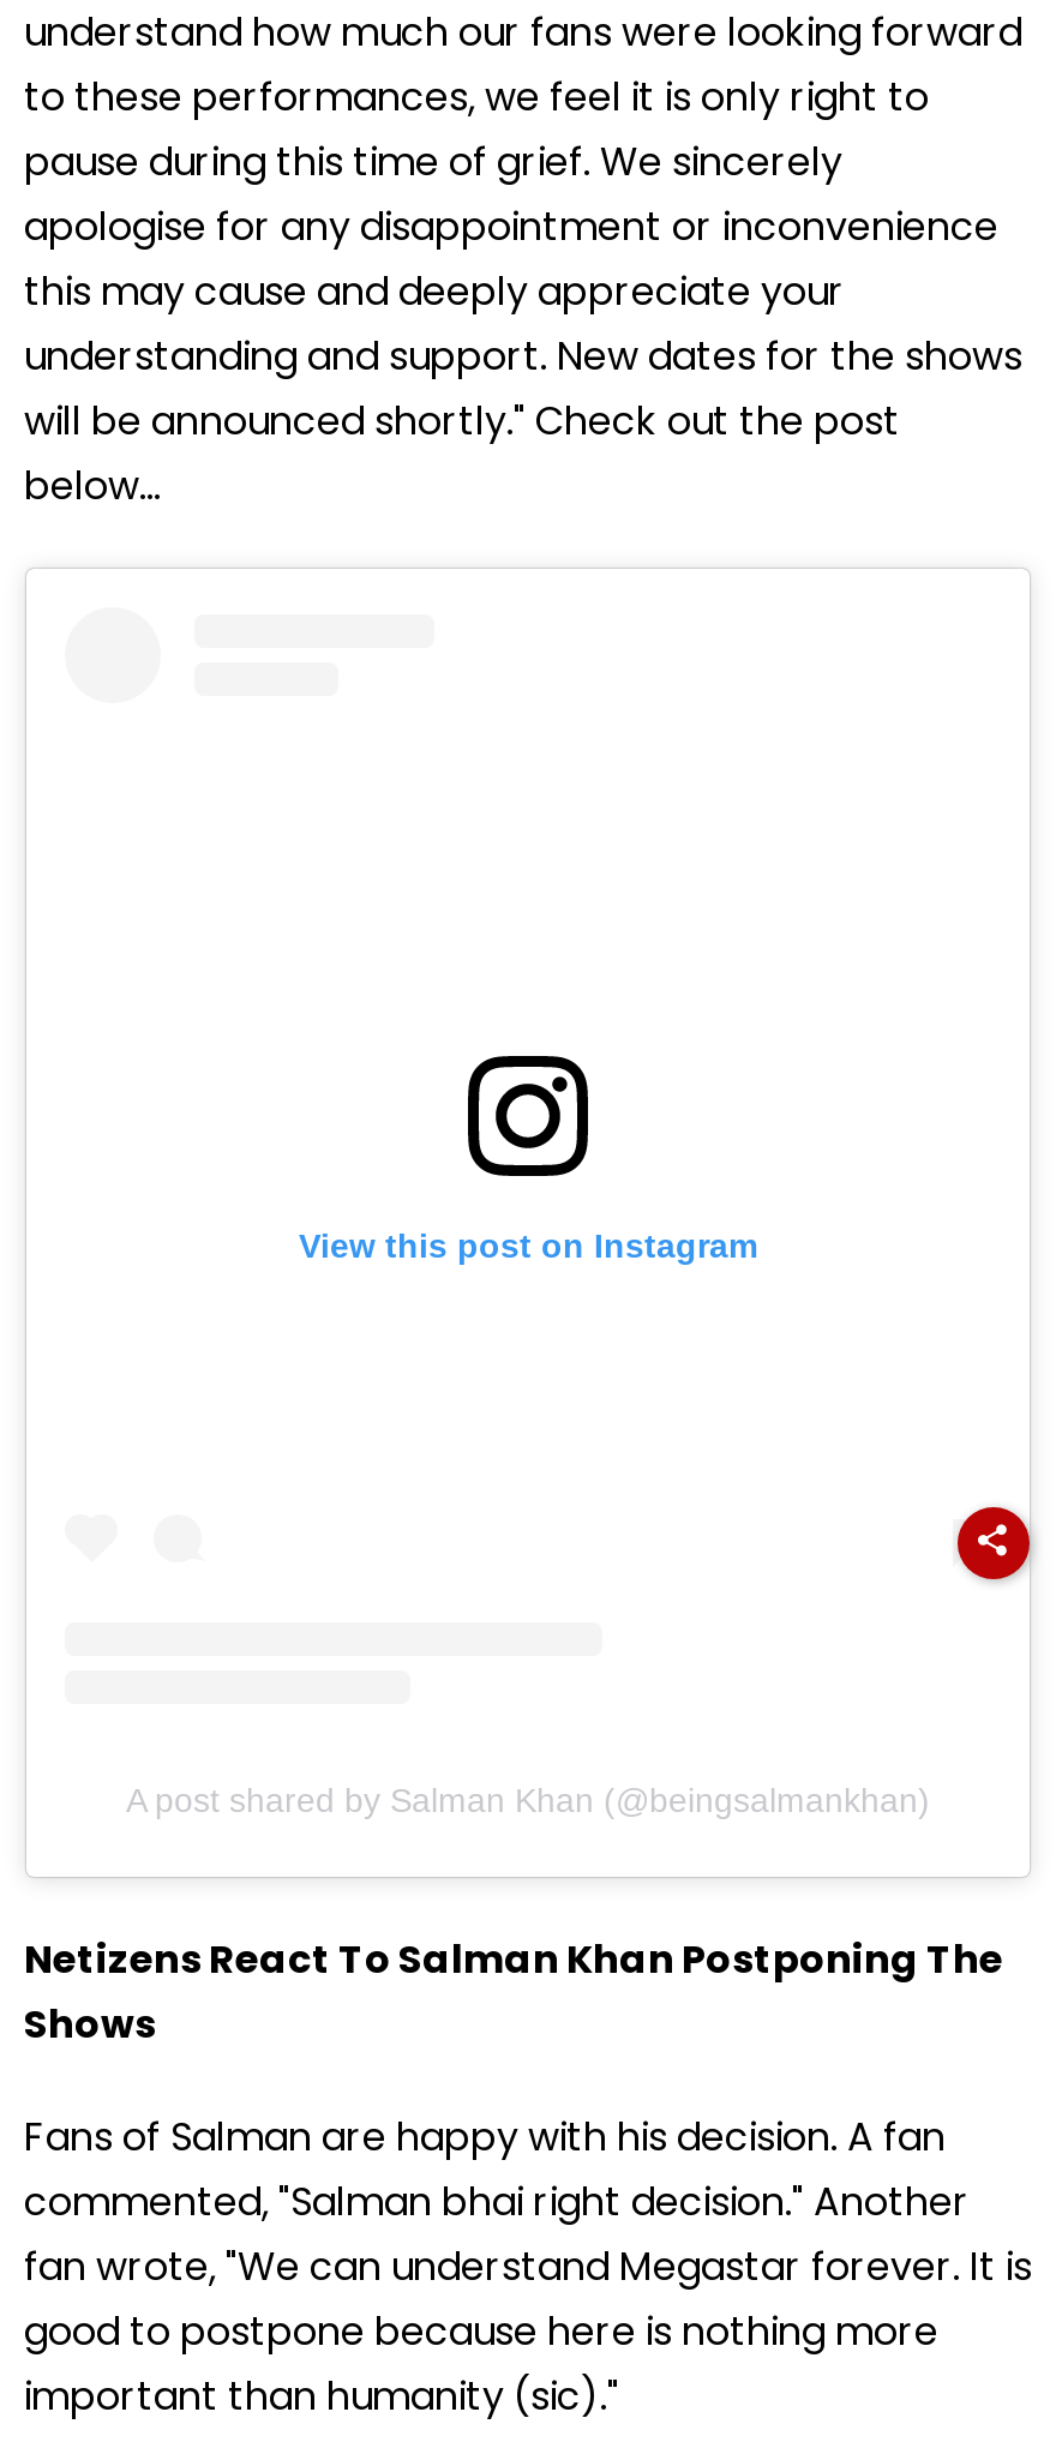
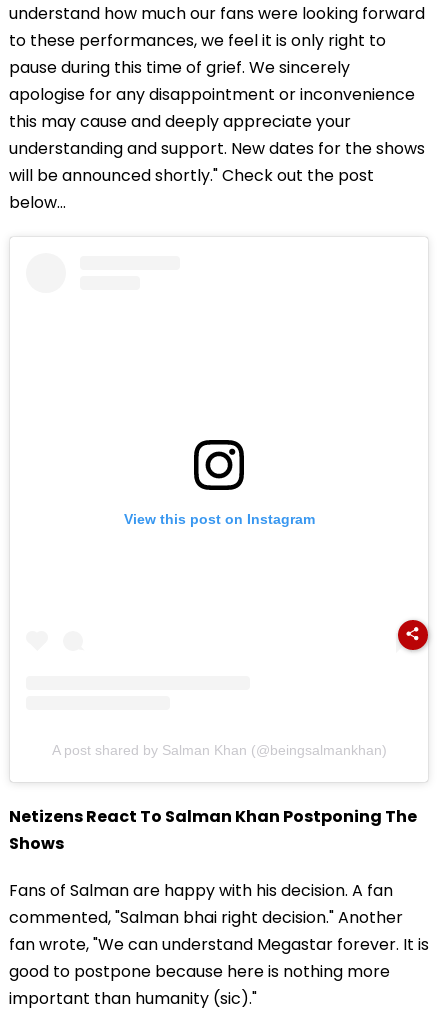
- [image]
+ [image]
